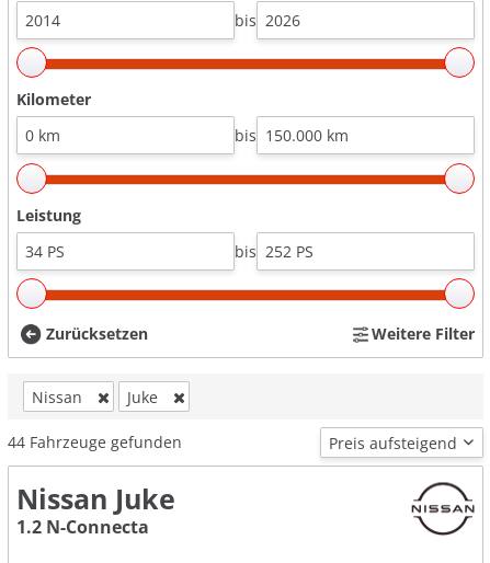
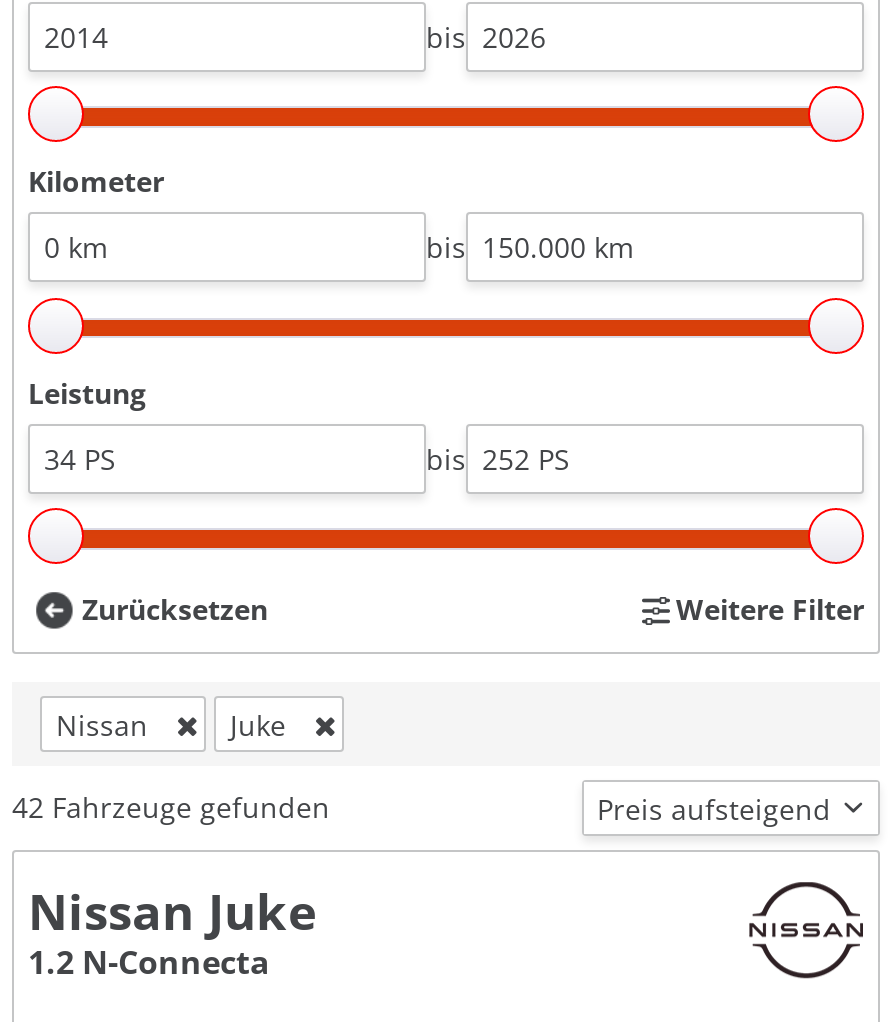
- 44 Fahrzeuge gefunden
+ 42 Fahrzeuge gefunden
